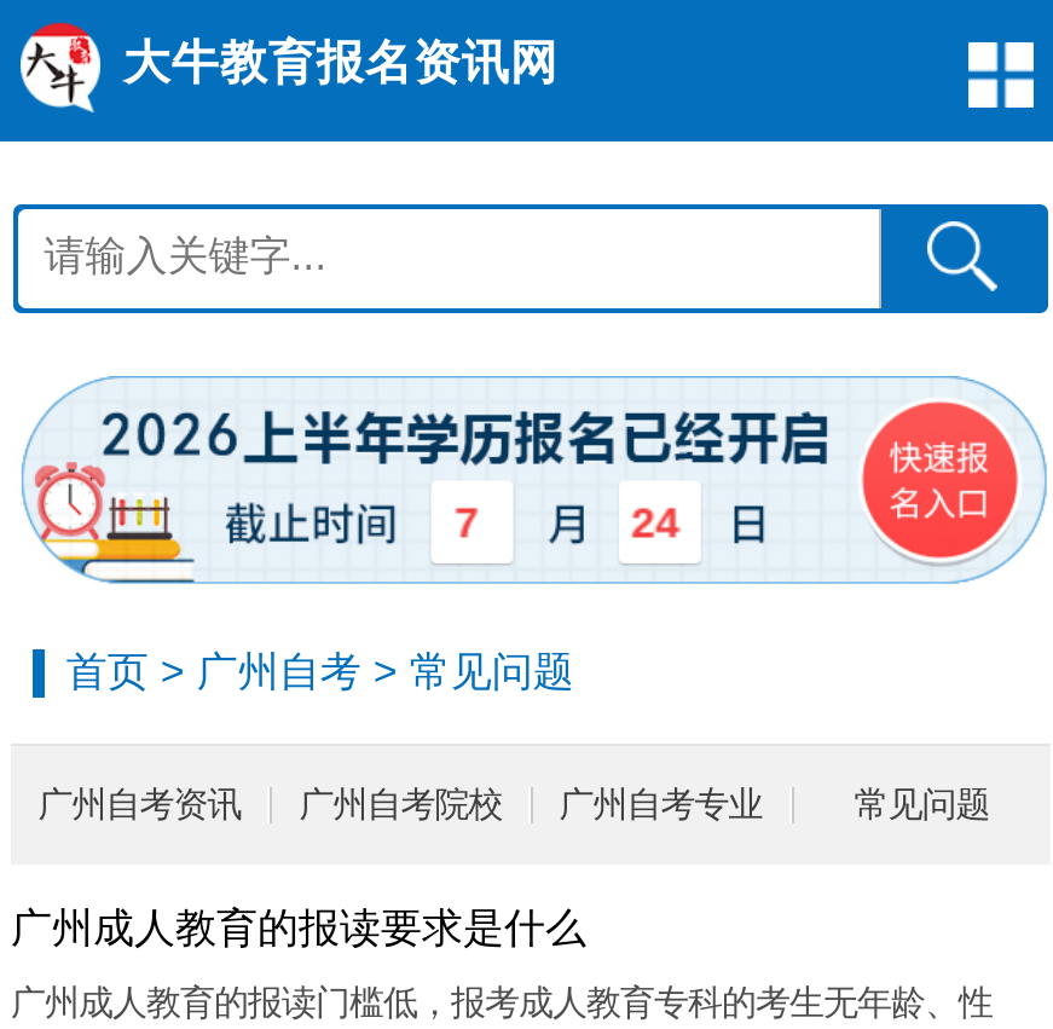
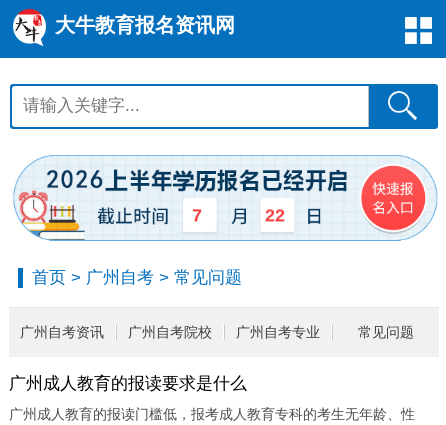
- 24
+ 22
